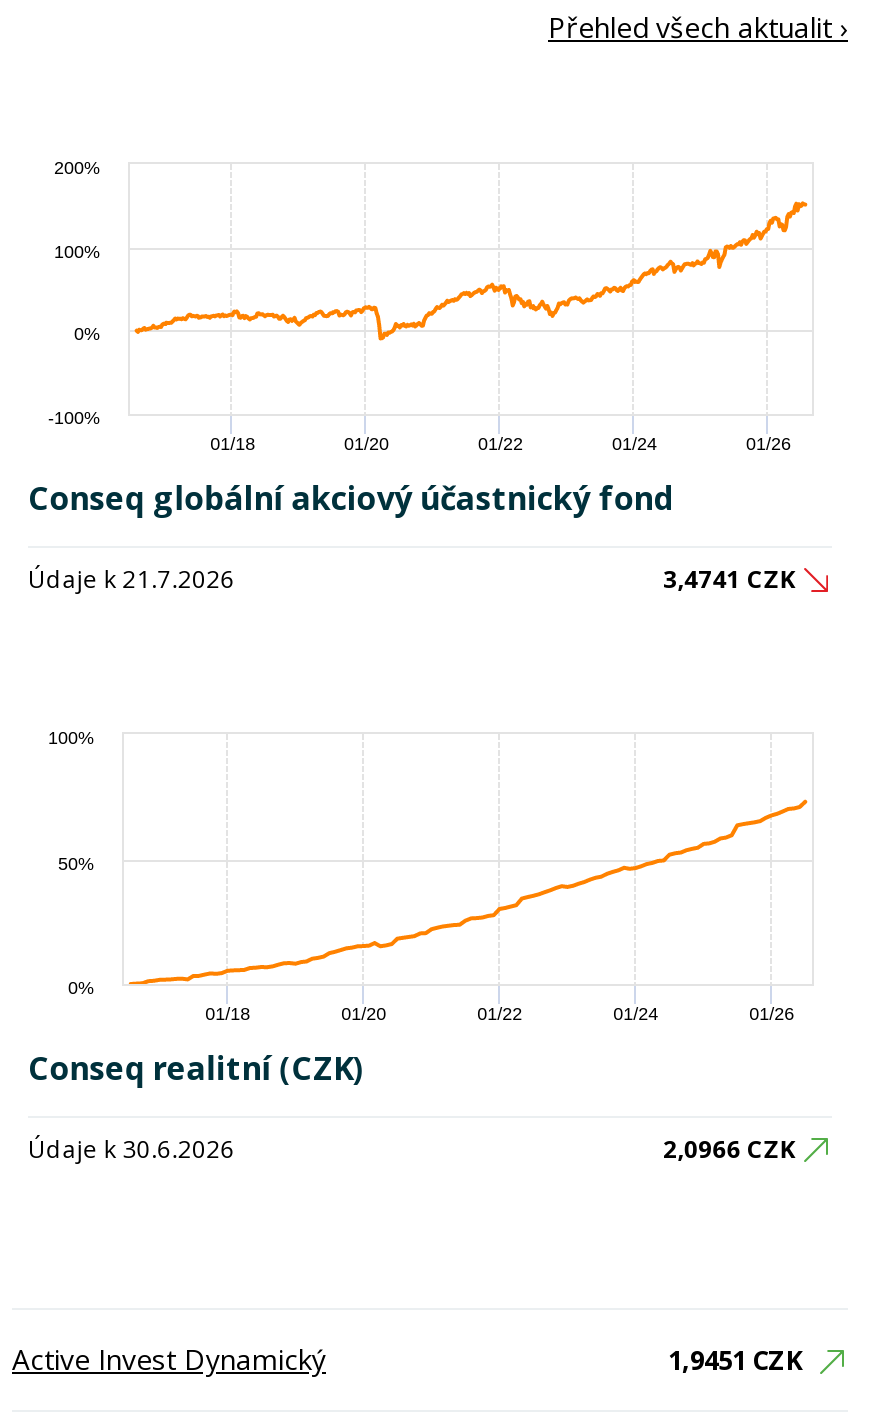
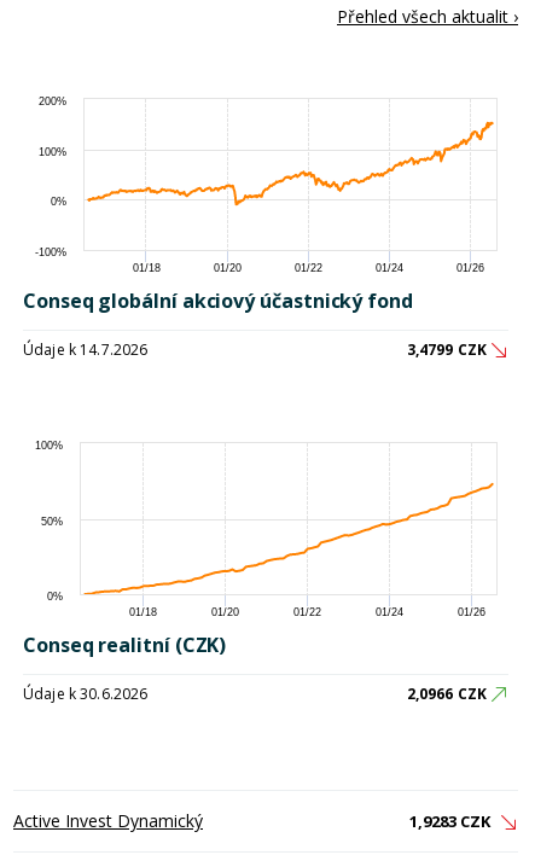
- Údaje k 21.7.2026
+ Údaje k 14.7.2026

- 3,4741 CZK
+ 3,4799 CZK

- 1,9451 CZK
+ 1,9283 CZK
